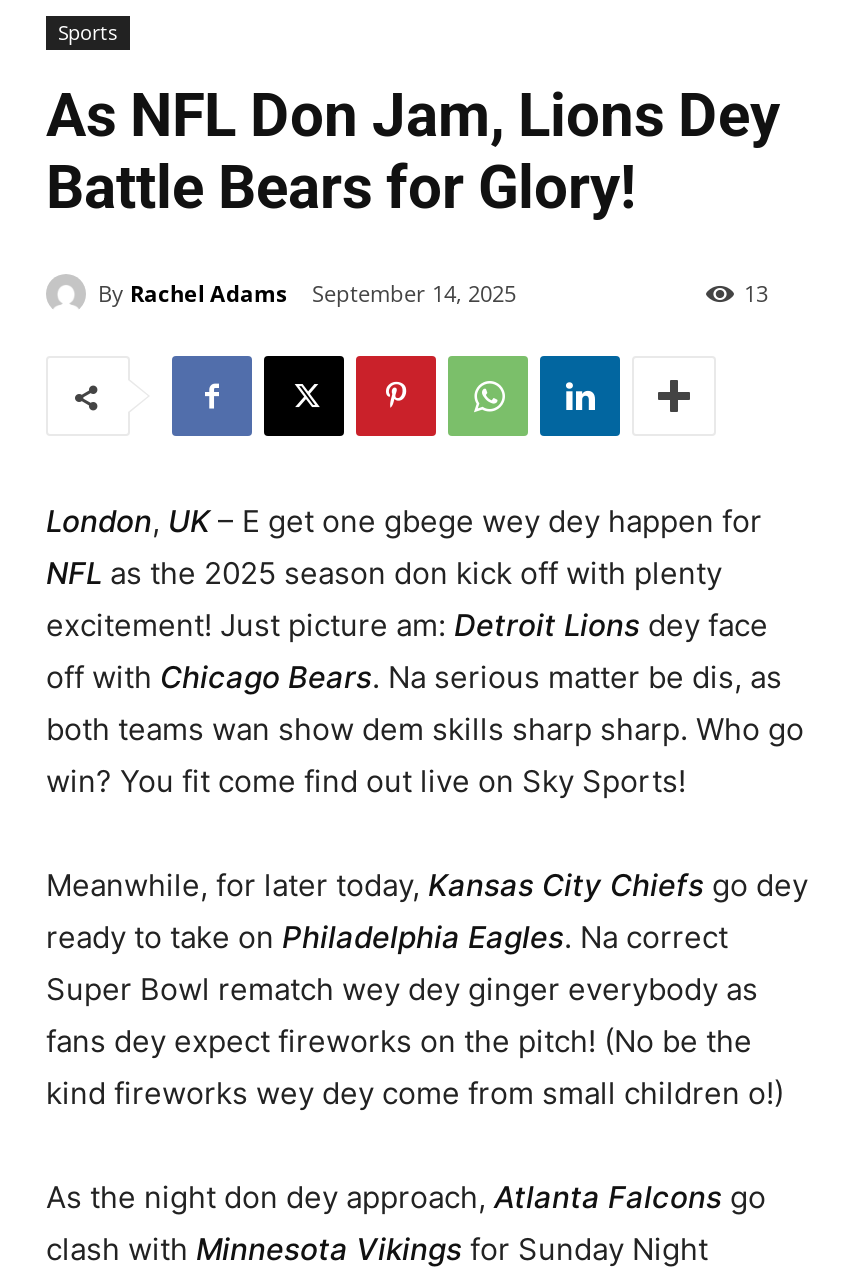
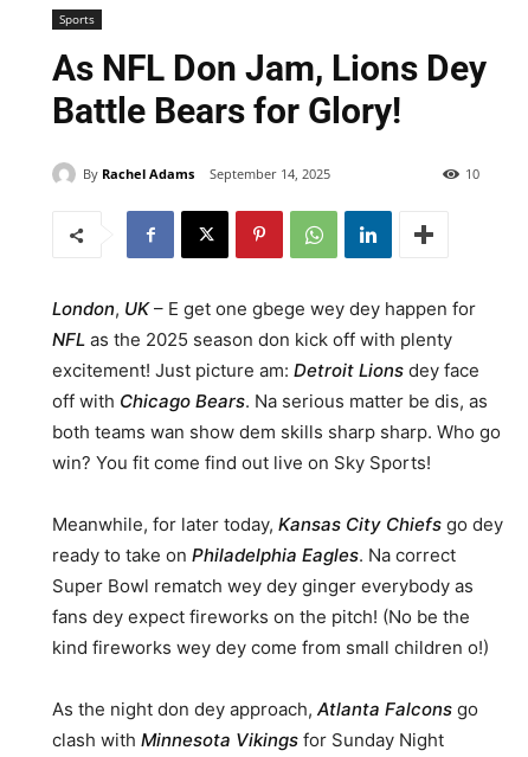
- 13
+ 10
